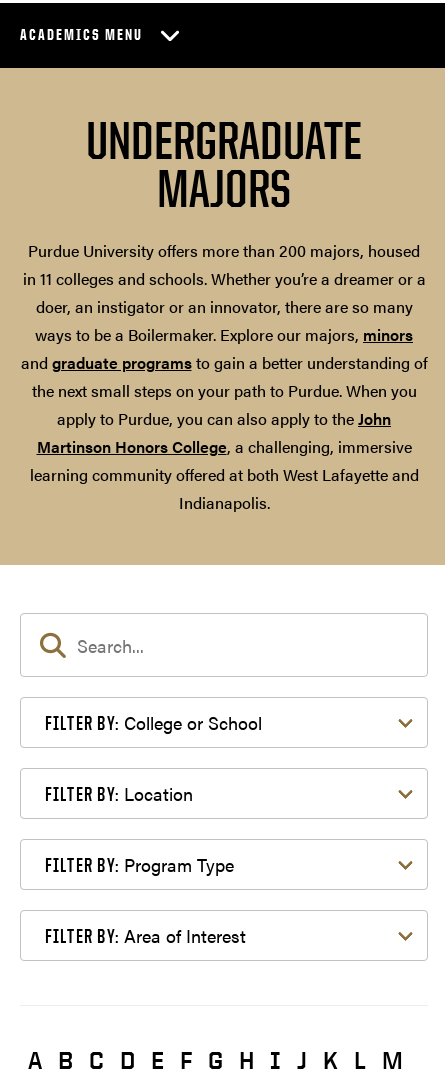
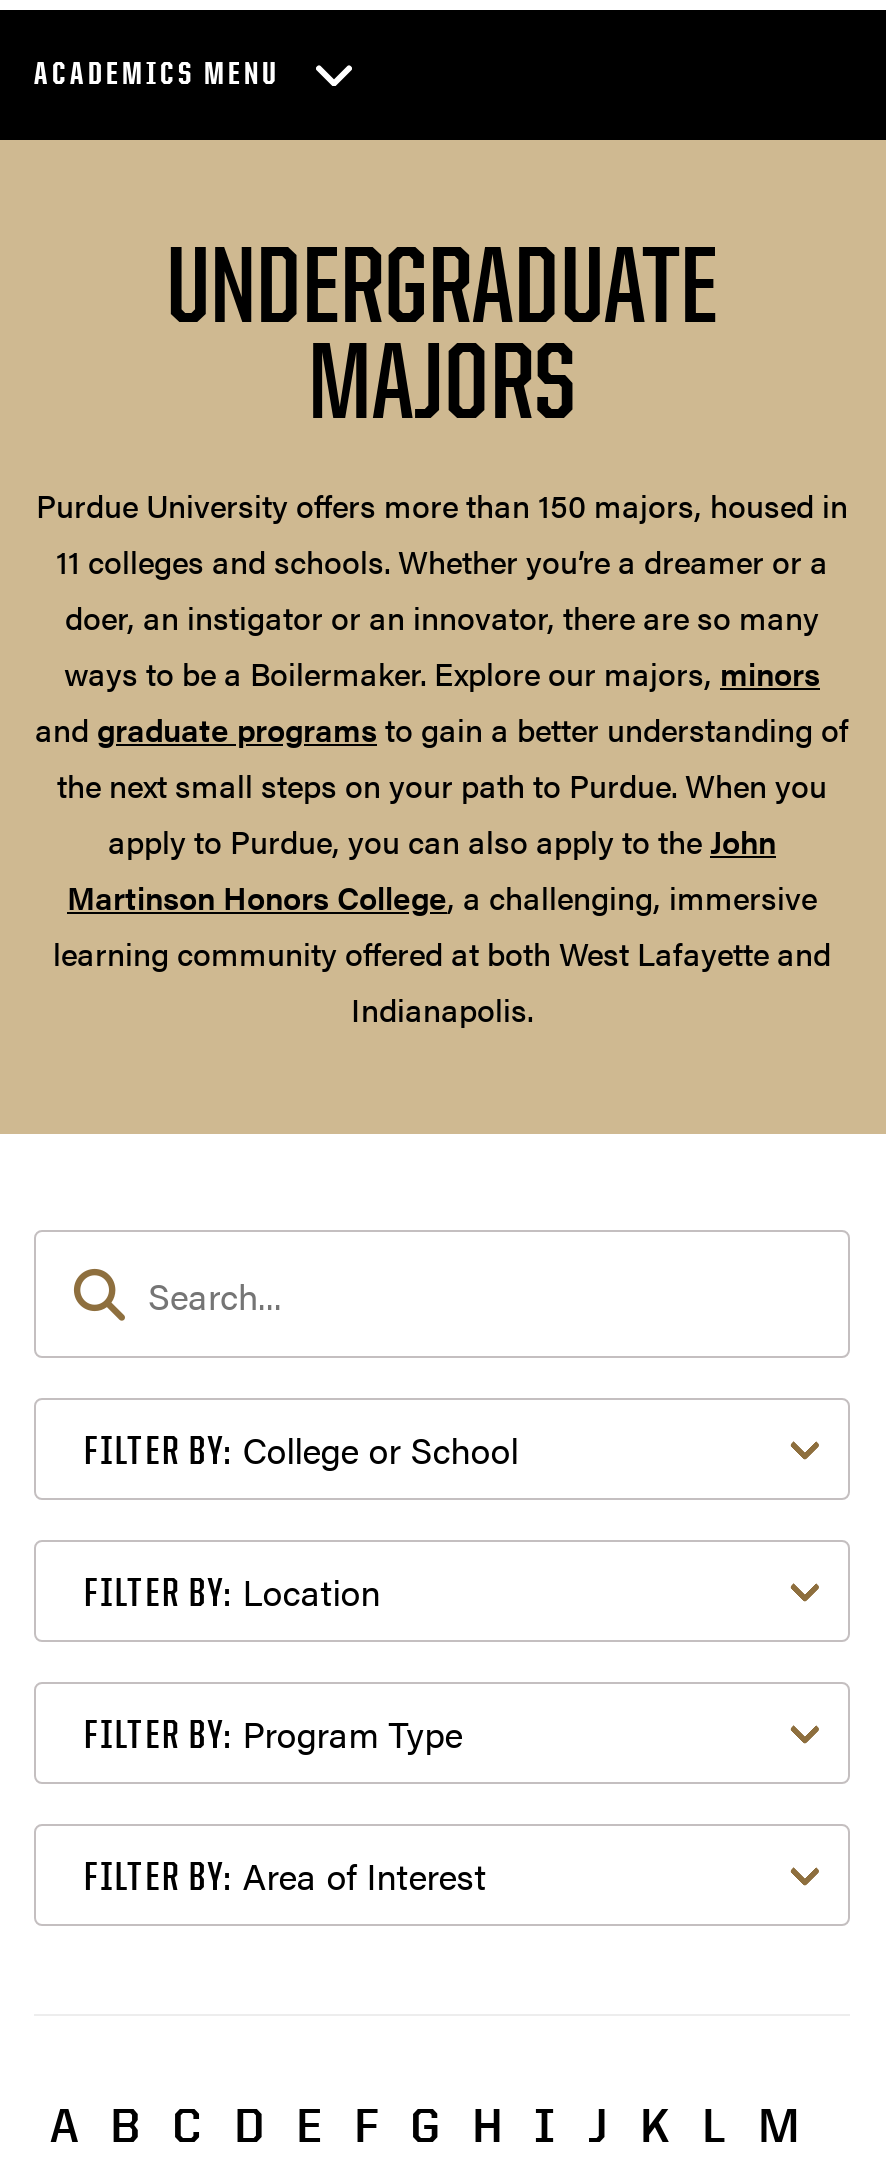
- Purdue University offers more than 200 majors, housed
- in 11 colleges and schools. Whether you’re a dreamer or a
+ Purdue University offers more than 150 majors, housed in
+ 11 colleges and schools. Whether you’re a dreamer or a
